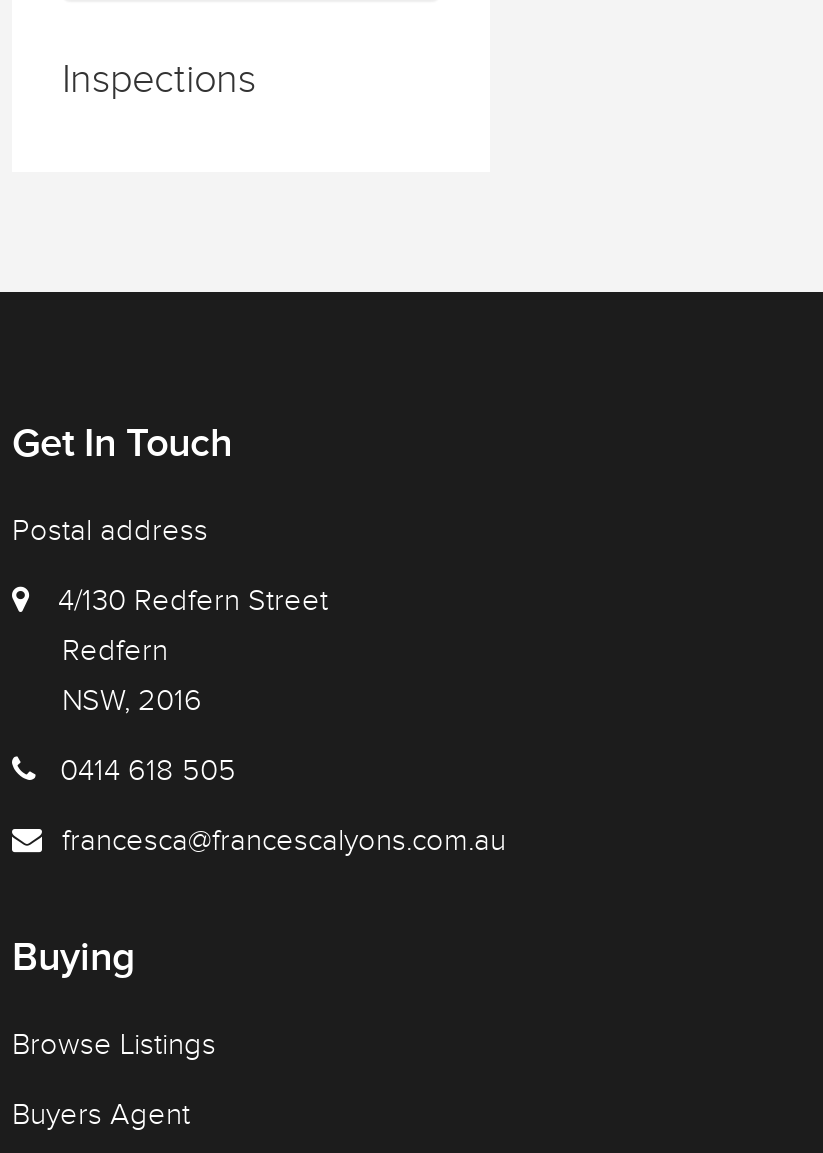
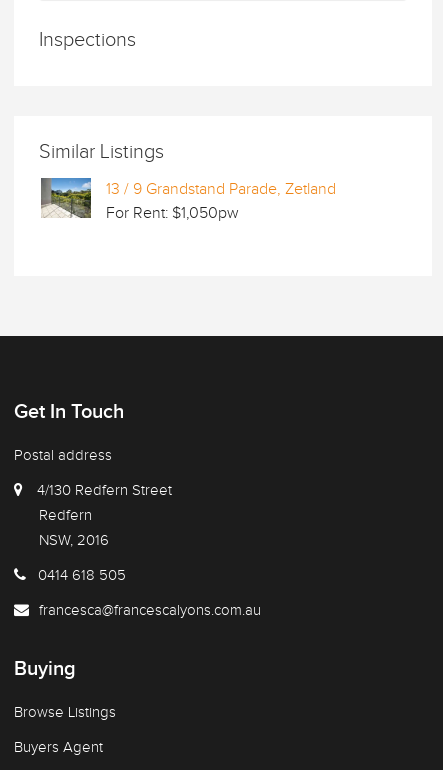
+ [image]
+ Similar Listings
+ 13 / 9 Grandstand Parade, Zetland
+ For Rent: $1,050pw
